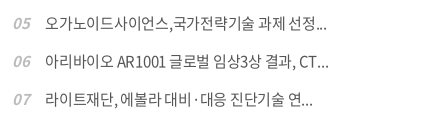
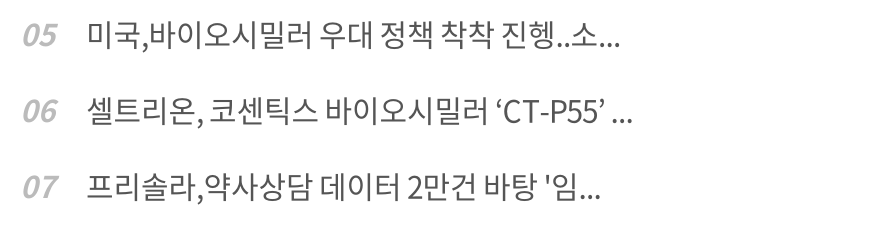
- 오가노이드사이언스,국가전략기술 과제 선정...
+ 미국,바이오시밀러 우대 정책 착착 진헹..소...

- 아리바이오 AR1001 글로벌 임상3상 결과, CT...
+ 셀트리온, 코센틱스 바이오시밀러 ‘CT-P55’ ...

- 라이트재단, 에볼라 대비·대응 진단기술 연...
+ 프리솔라,약사상담 데이터 2만건 바탕 '임...
